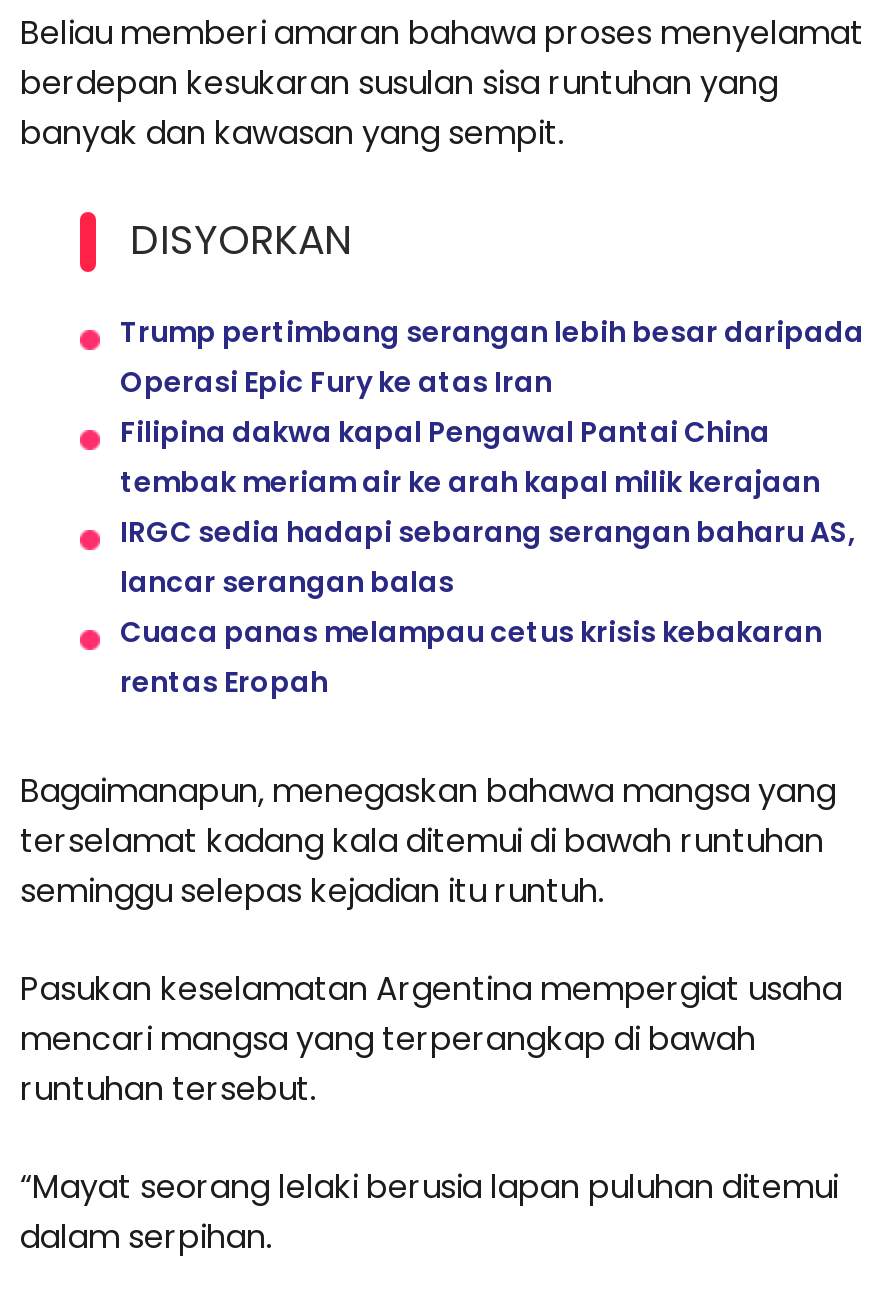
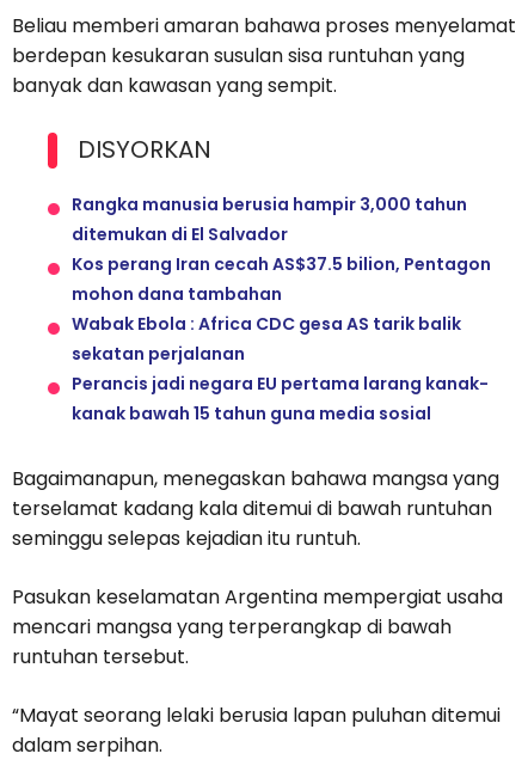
- Trump pertimbang serangan lebih besar daripada
- Operasi Epic Fury ke atas Iran
- Filipina dakwa kapal Pengawal Pantai China
- tembak meriam air ke arah kapal milik kerajaan
- IRGC sedia hadapi sebarang serangan baharu AS,
- lancar serangan balas
- Cuaca panas melampau cetus krisis kebakaran
- rentas Eropah
+ Rangka manusia berusia hampir 3,000 tahun
+ ditemukan di El Salvador
+ Kos perang Iran cecah AS$37.5 bilion, Pentagon
+ mohon dana tambahan
+ Wabak Ebola : Africa CDC gesa AS tarik balik
+ sekatan perjalanan
+ Perancis jadi negara EU pertama larang kanak-
+ kanak bawah 15 tahun guna media sosial
